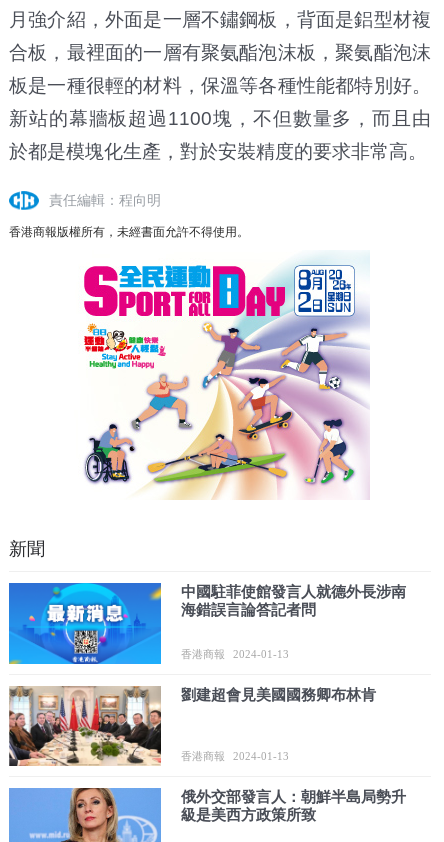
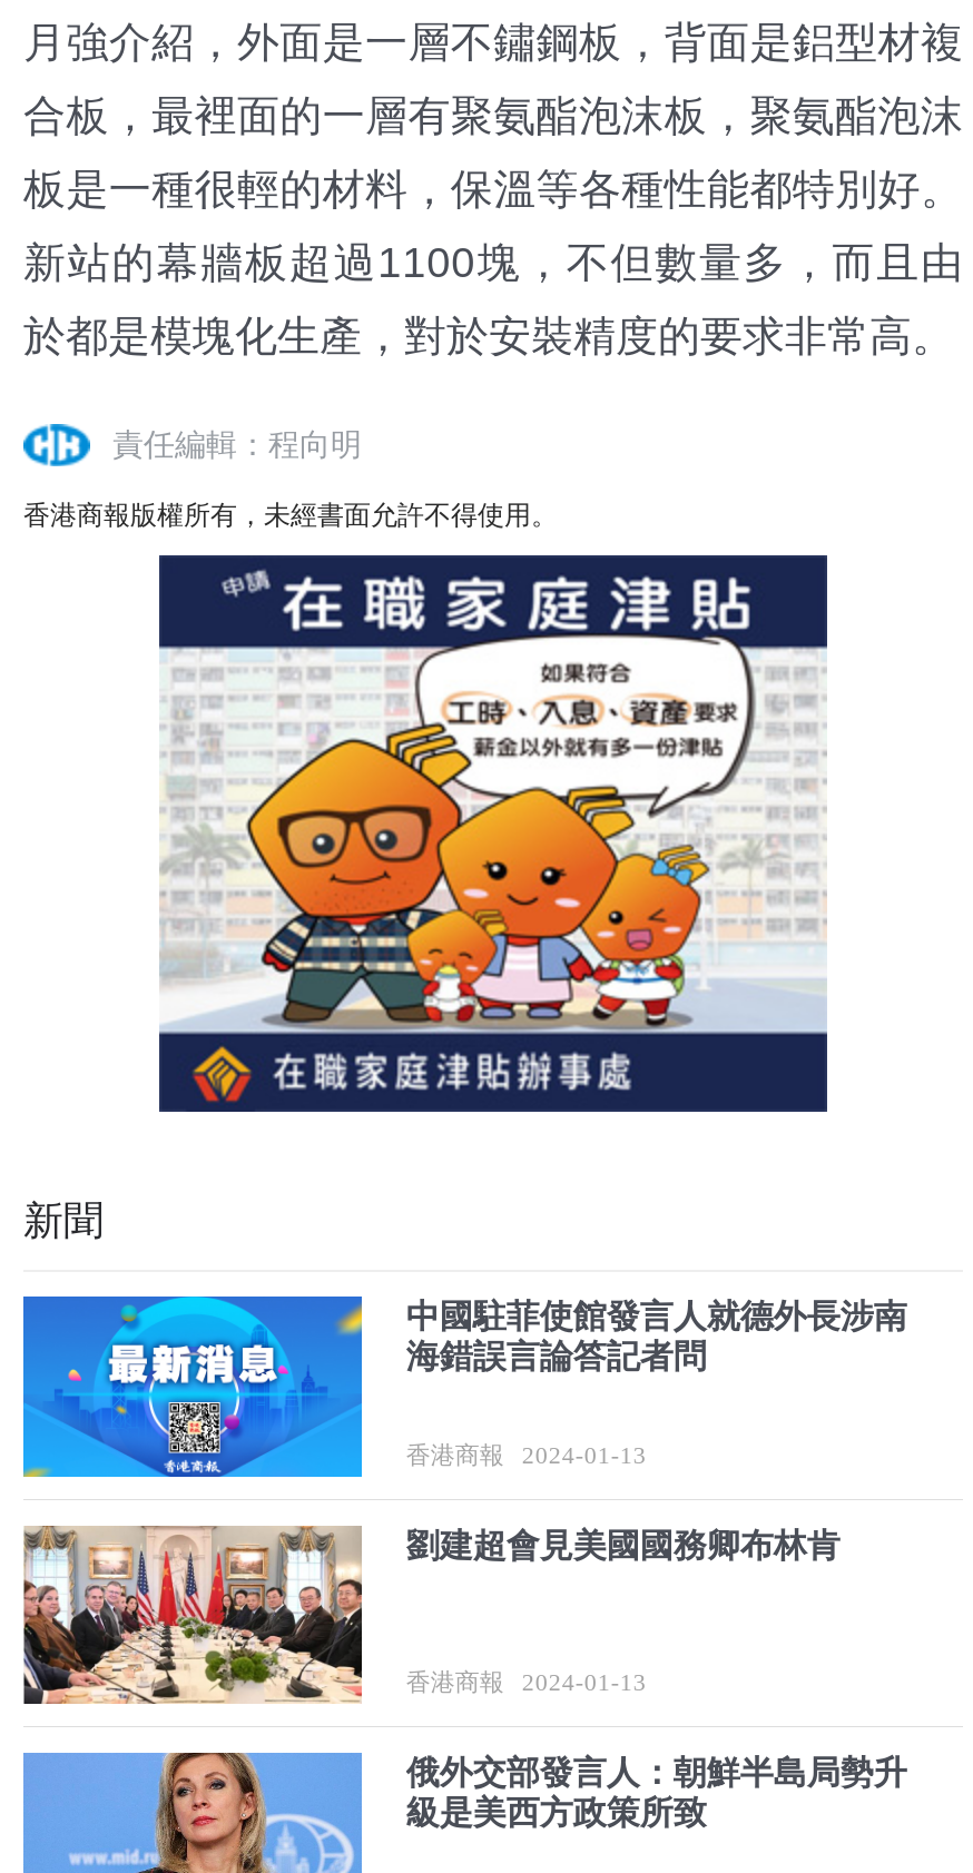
- [image]
+ [image]
